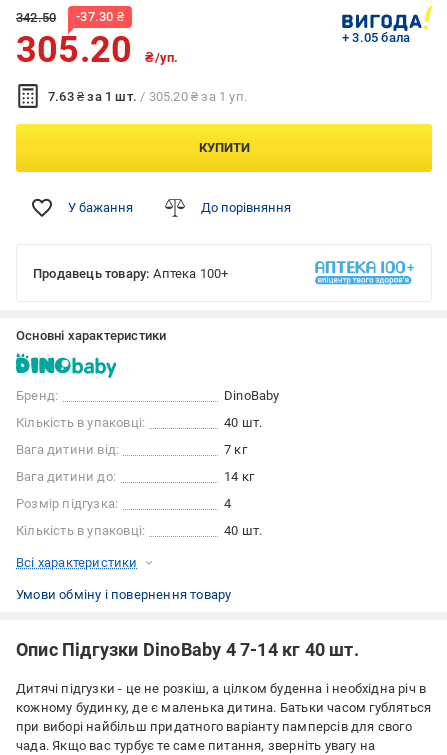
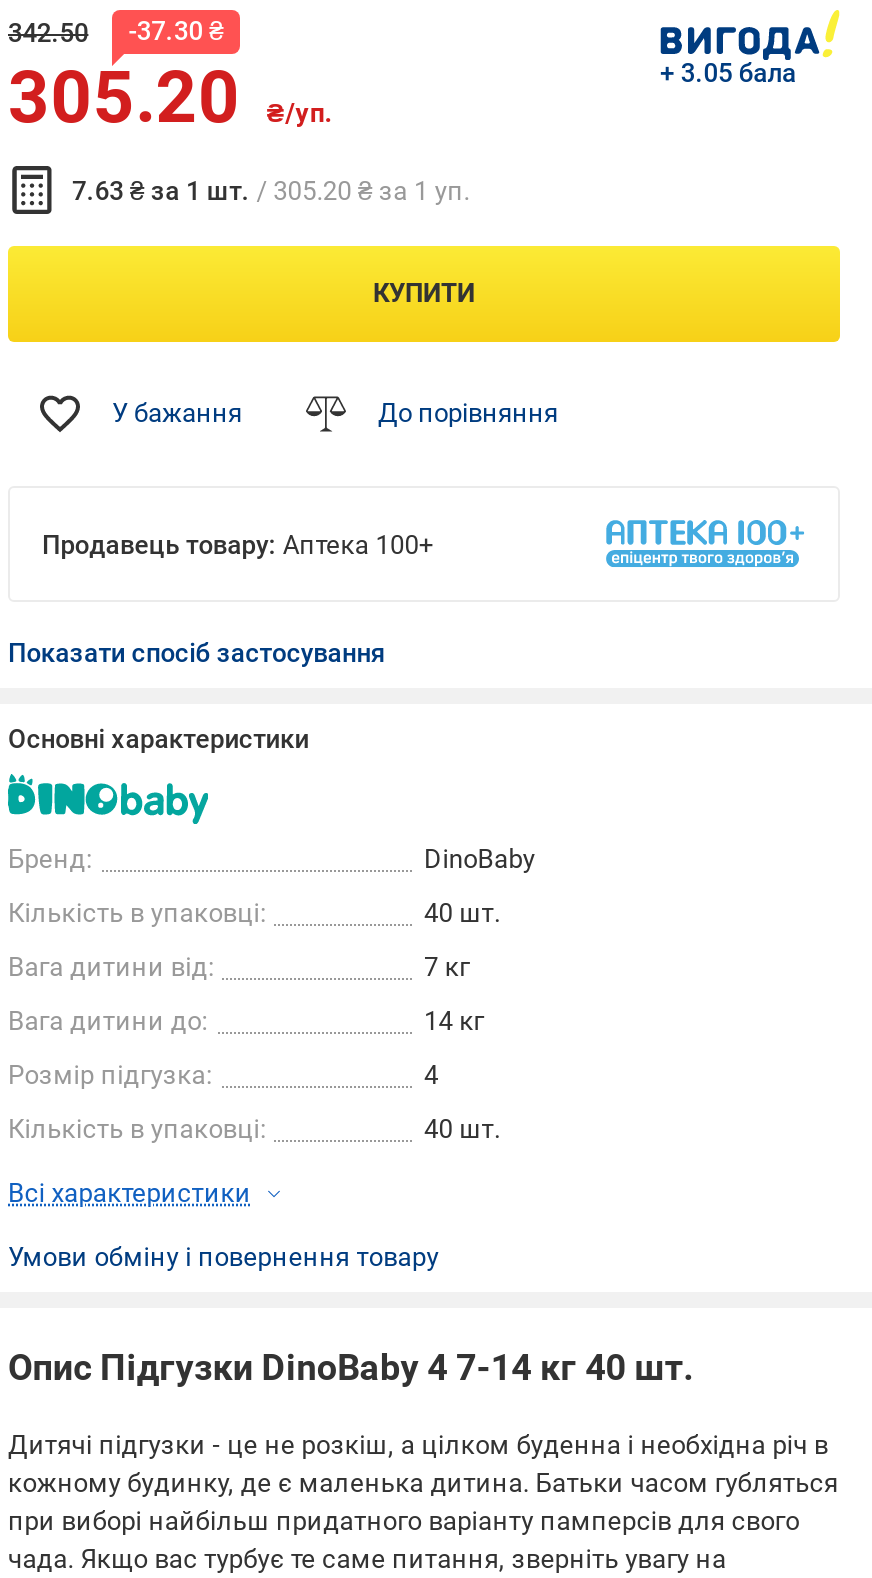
+ Показати спосіб застосування
